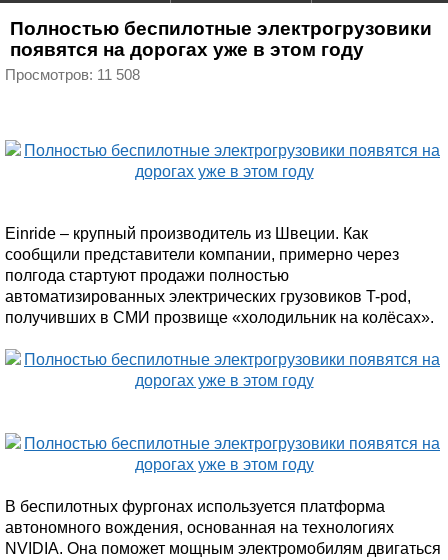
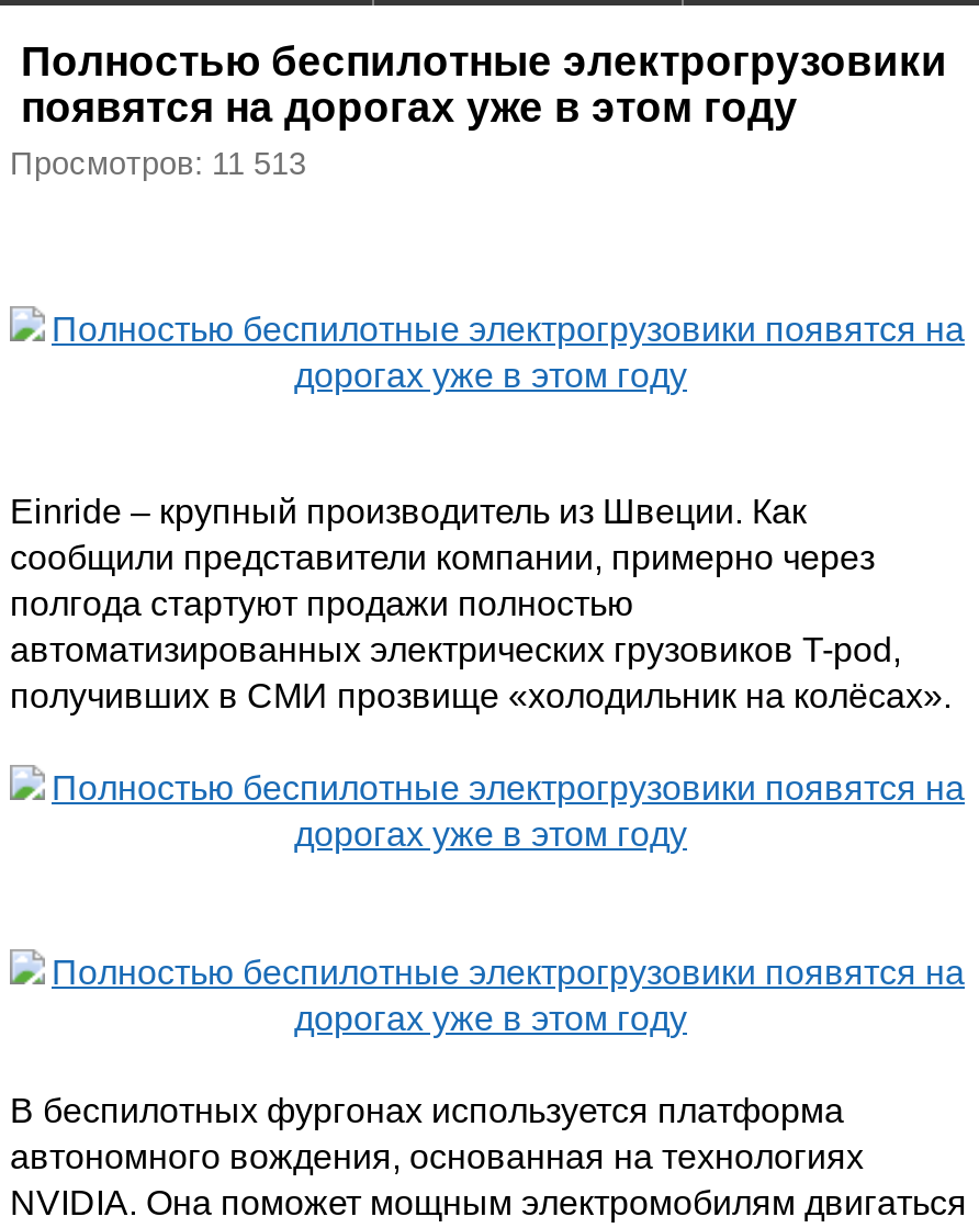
- Просмотров: 11 508
+ Просмотров: 11 513
